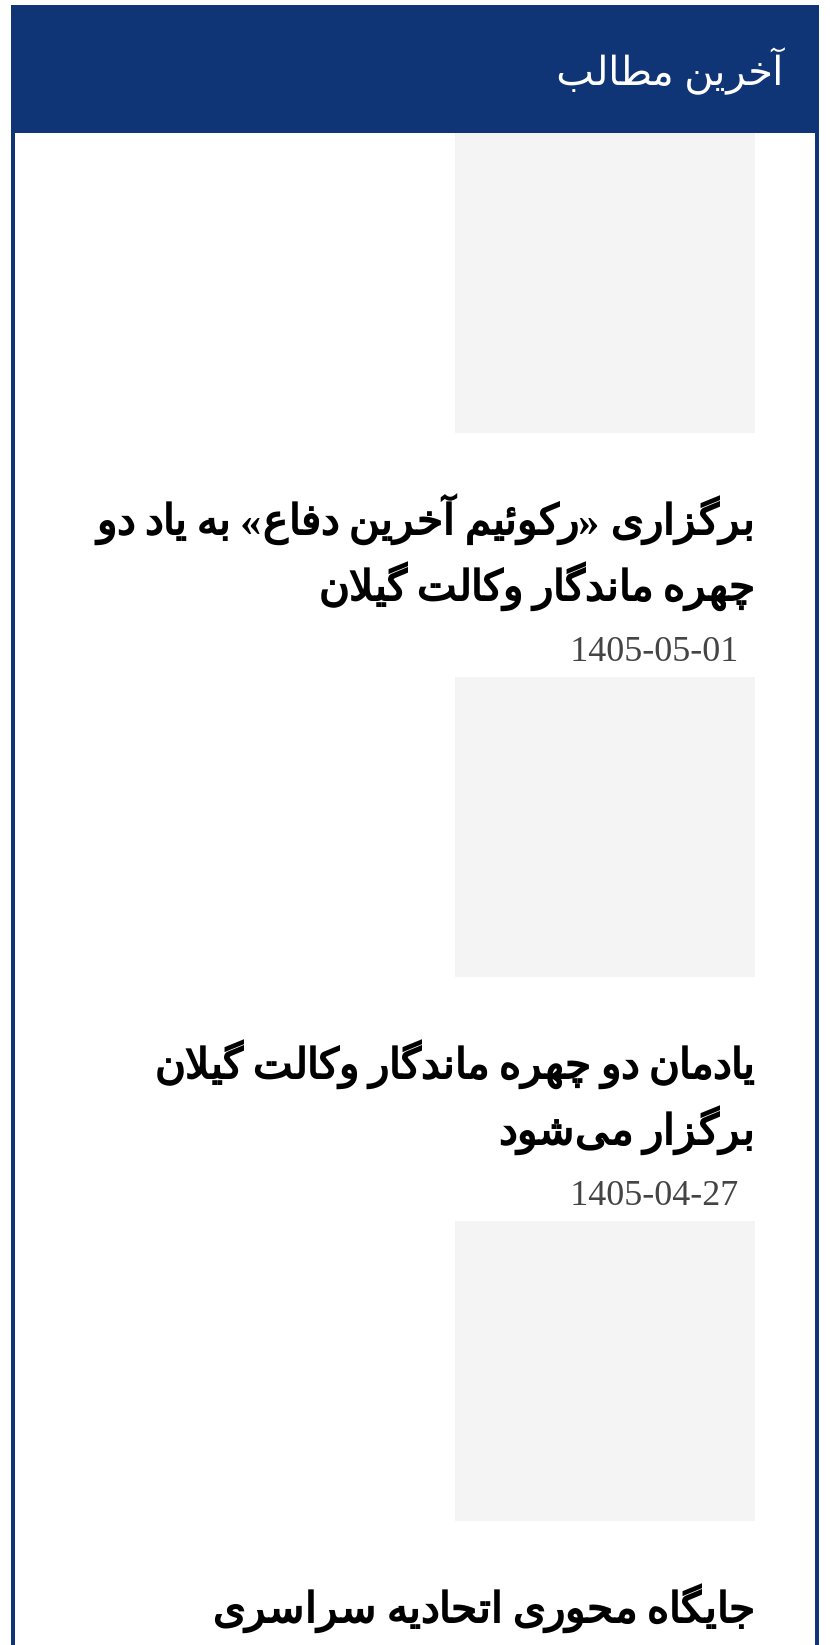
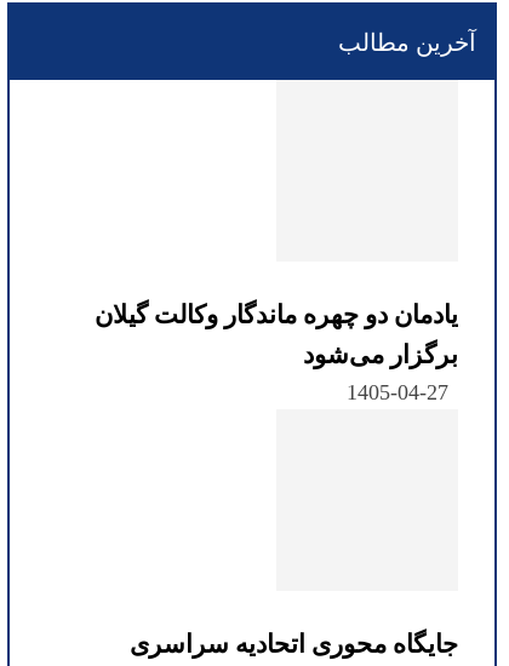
- برگزاری «رکوئیم آخرین دفاع» به یاد دو
- چهره ماندگار وکالت گیلان
- 1405-05-01
